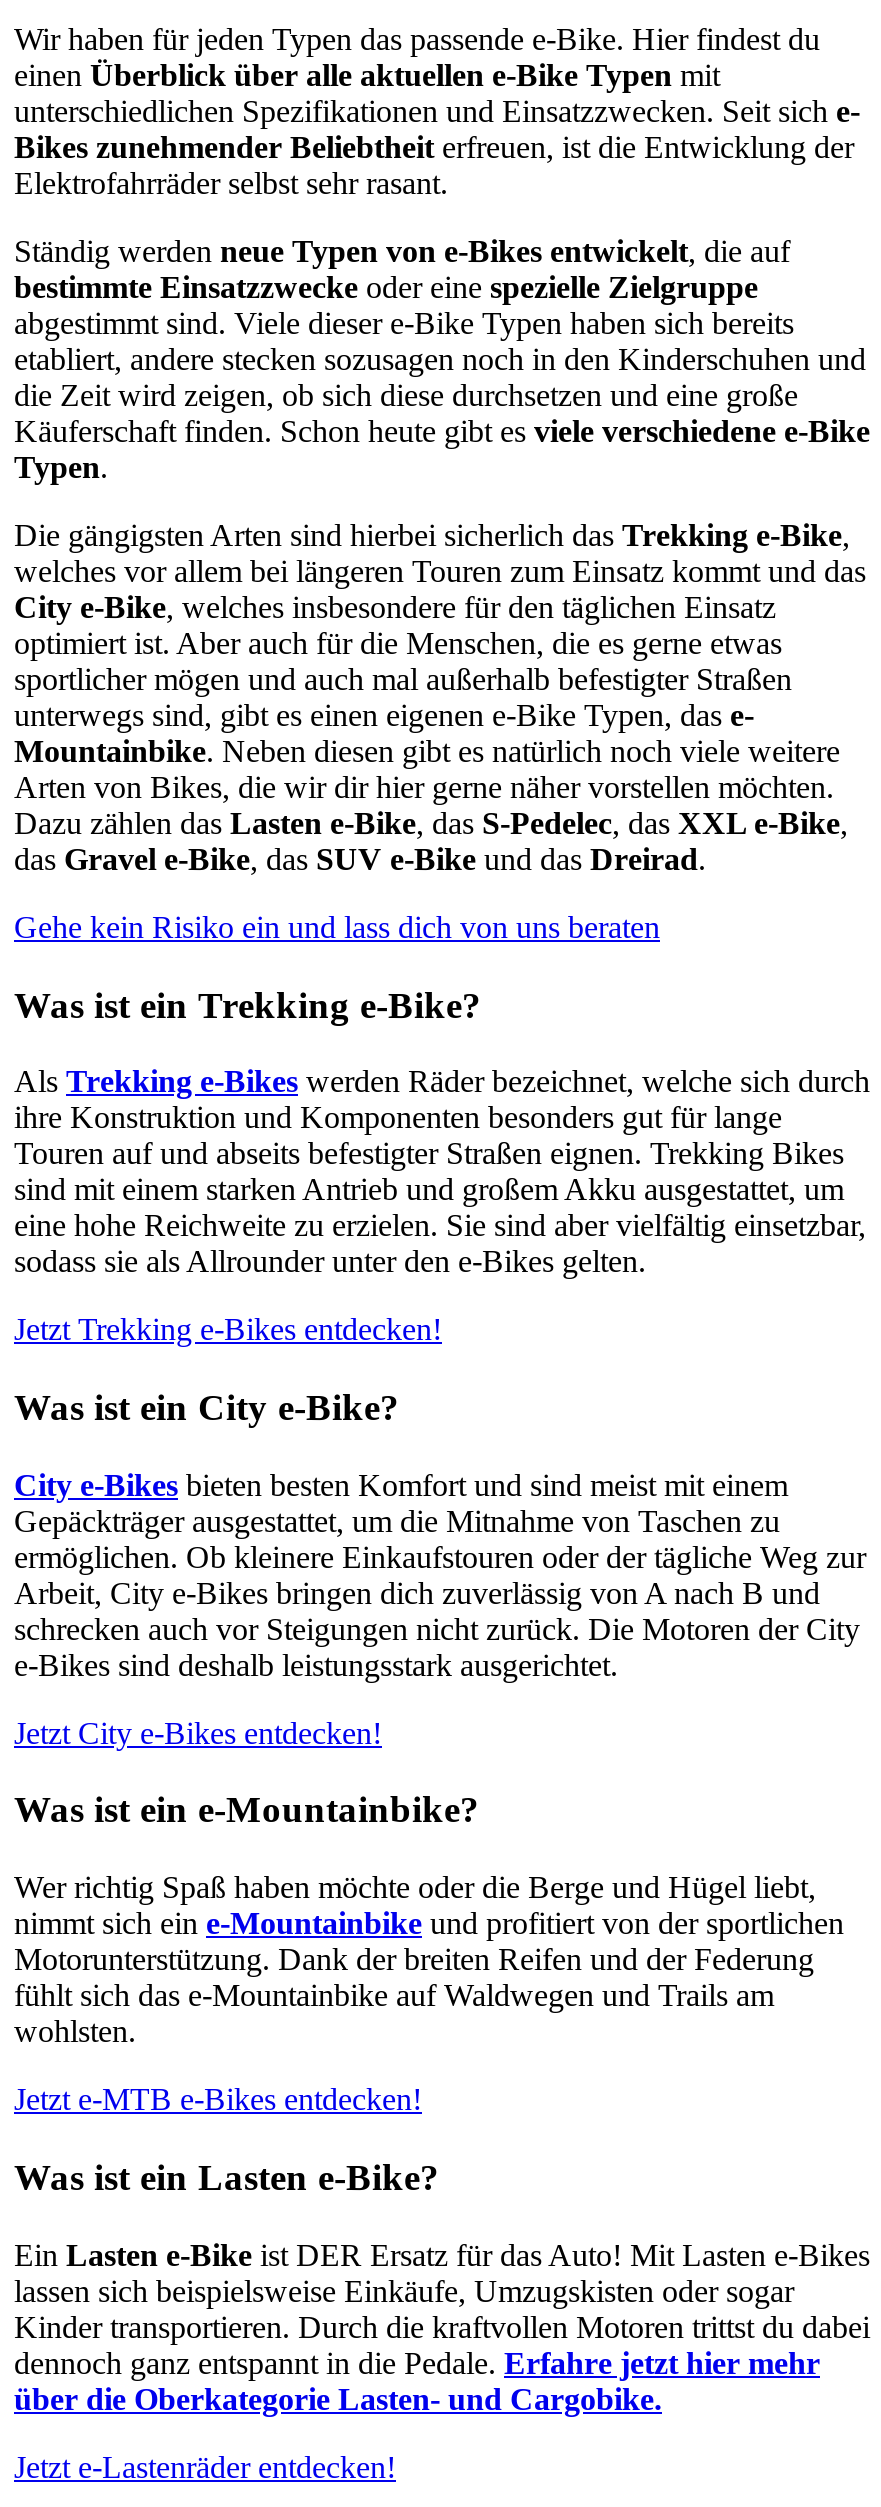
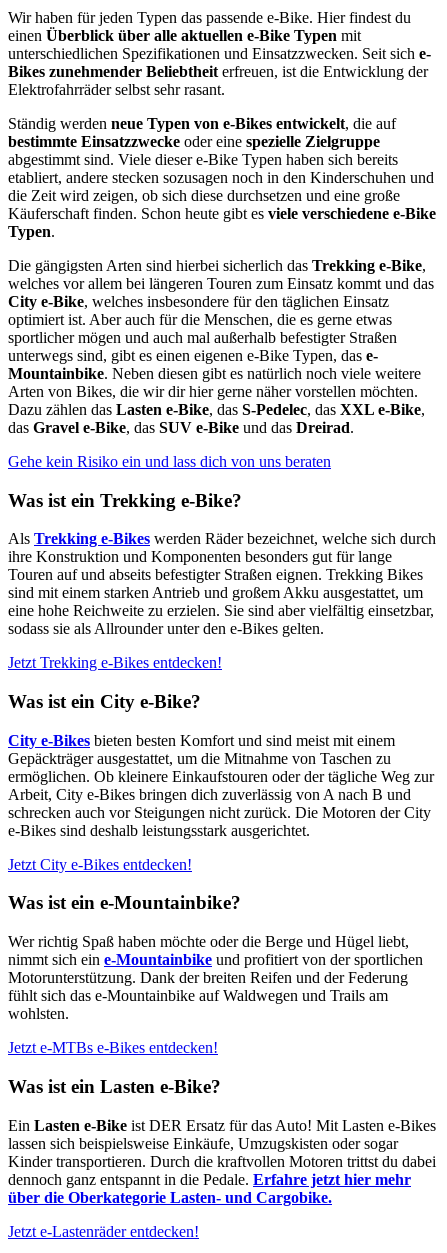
- Jetzt e-MTB e-Bikes entdecken!
+ Jetzt e-MTBs e-Bikes entdecken!
